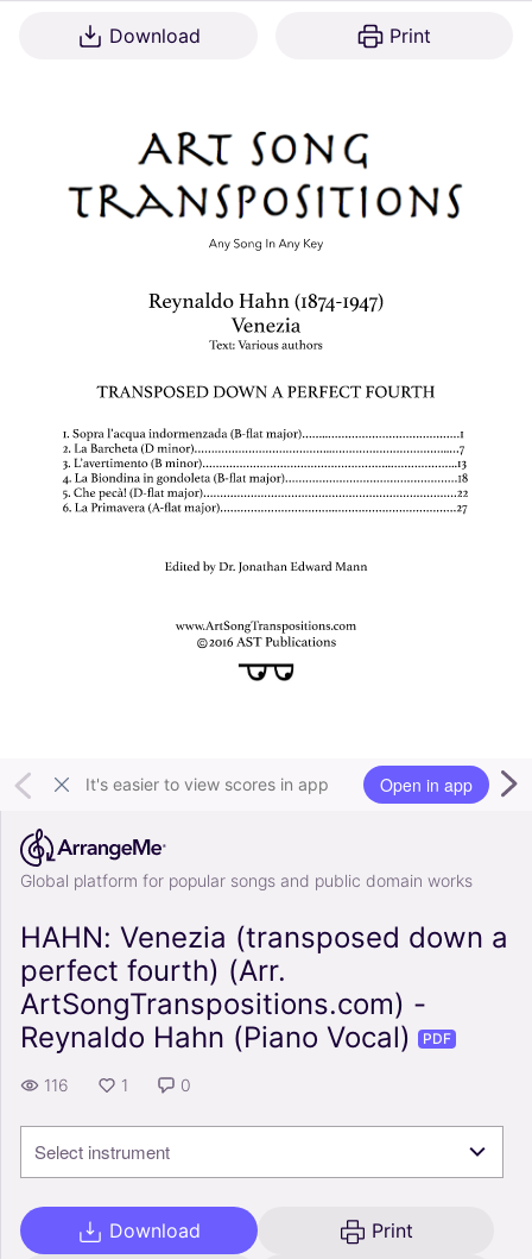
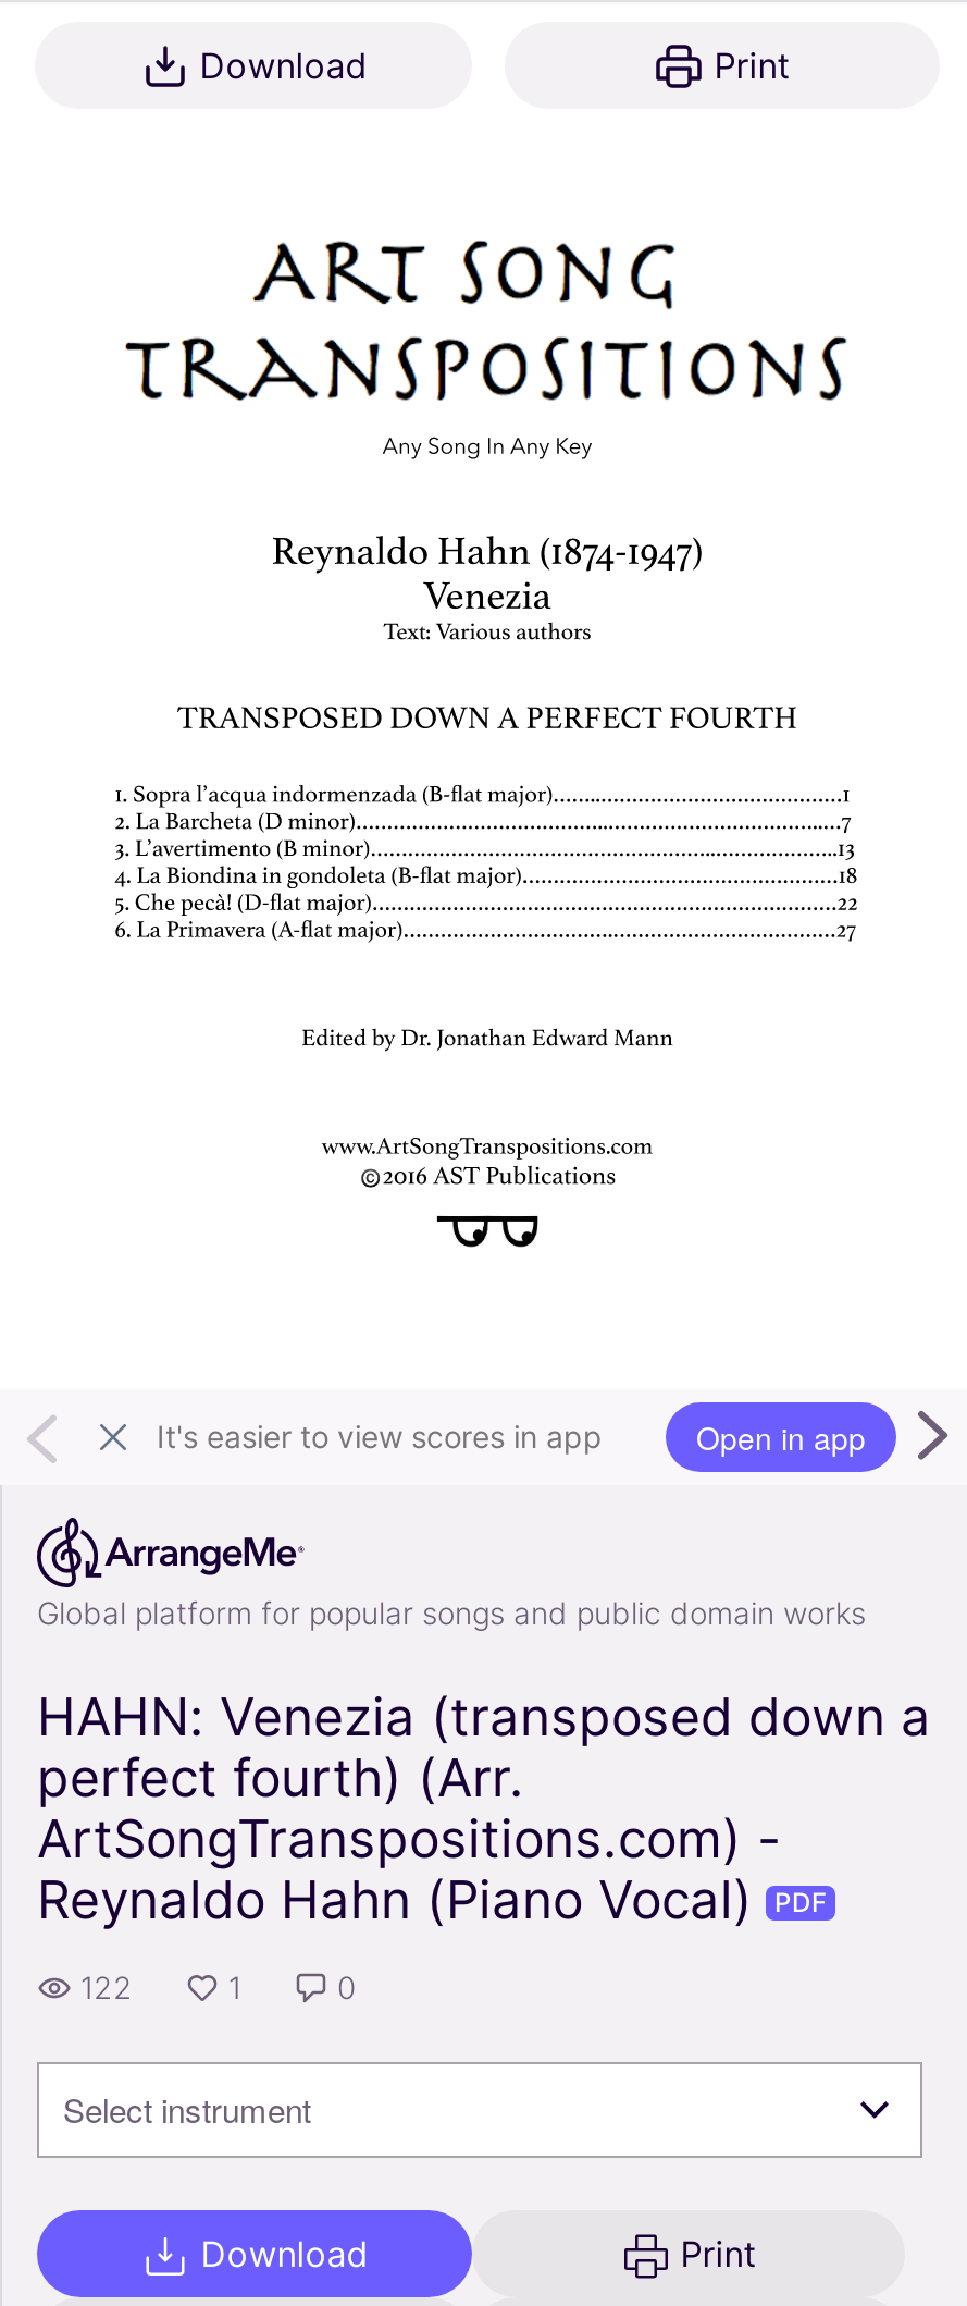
- 116
+ 122
